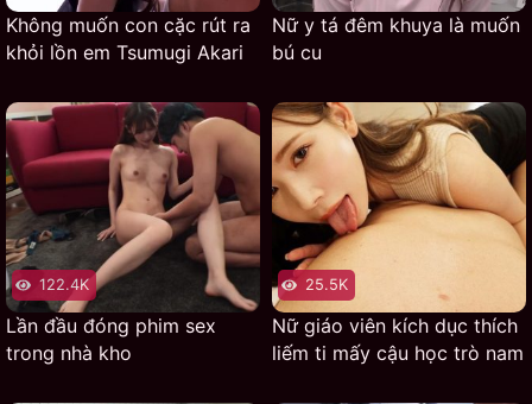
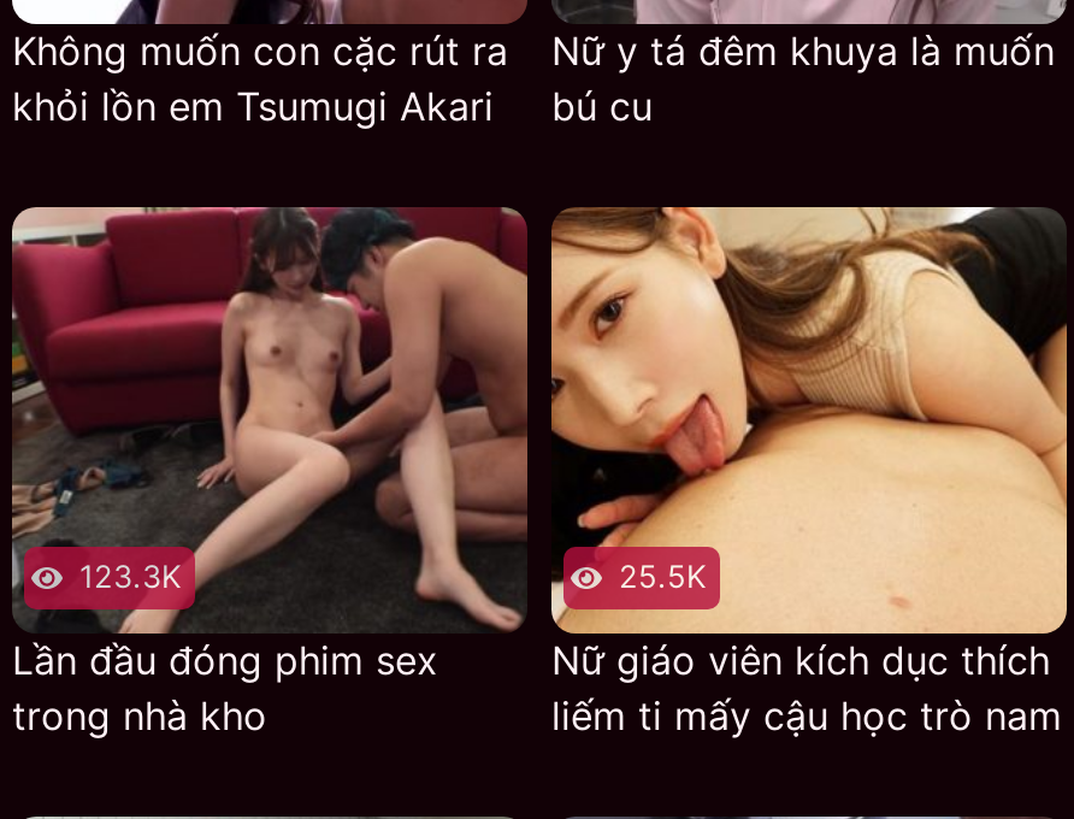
- 122.4K
+ 123.3K
